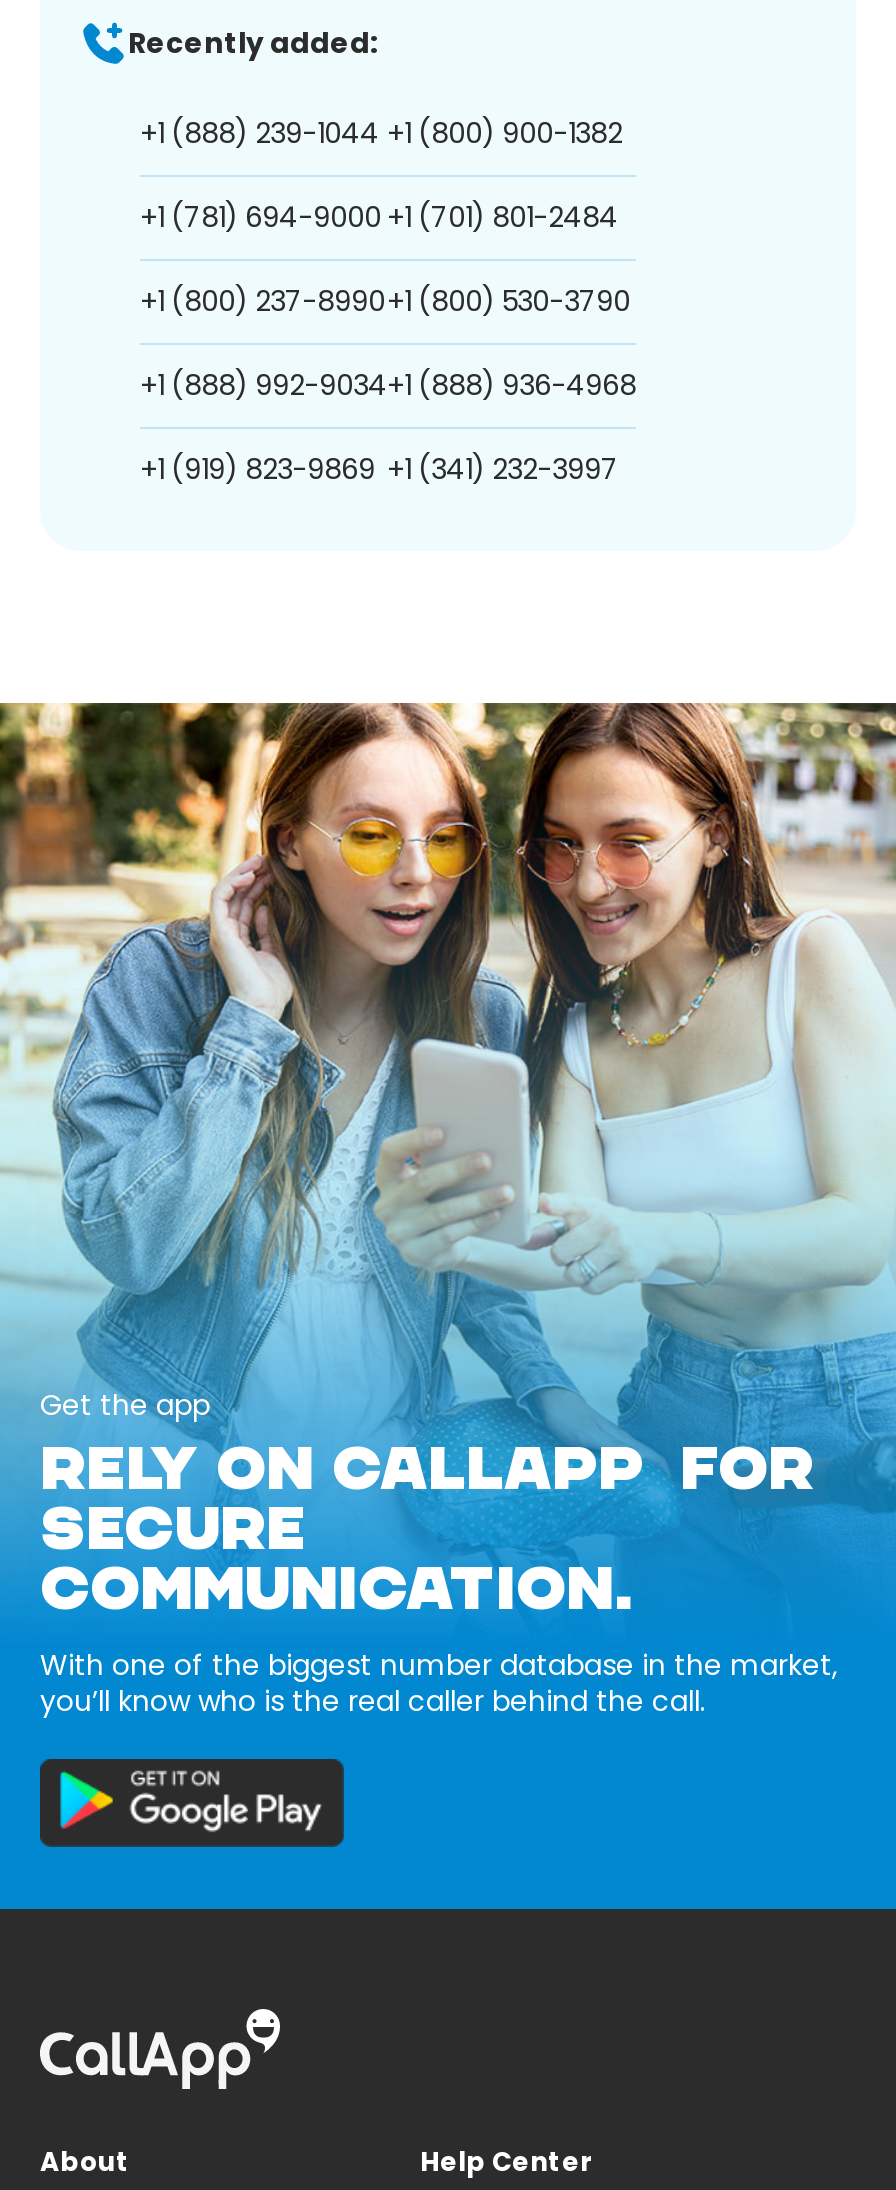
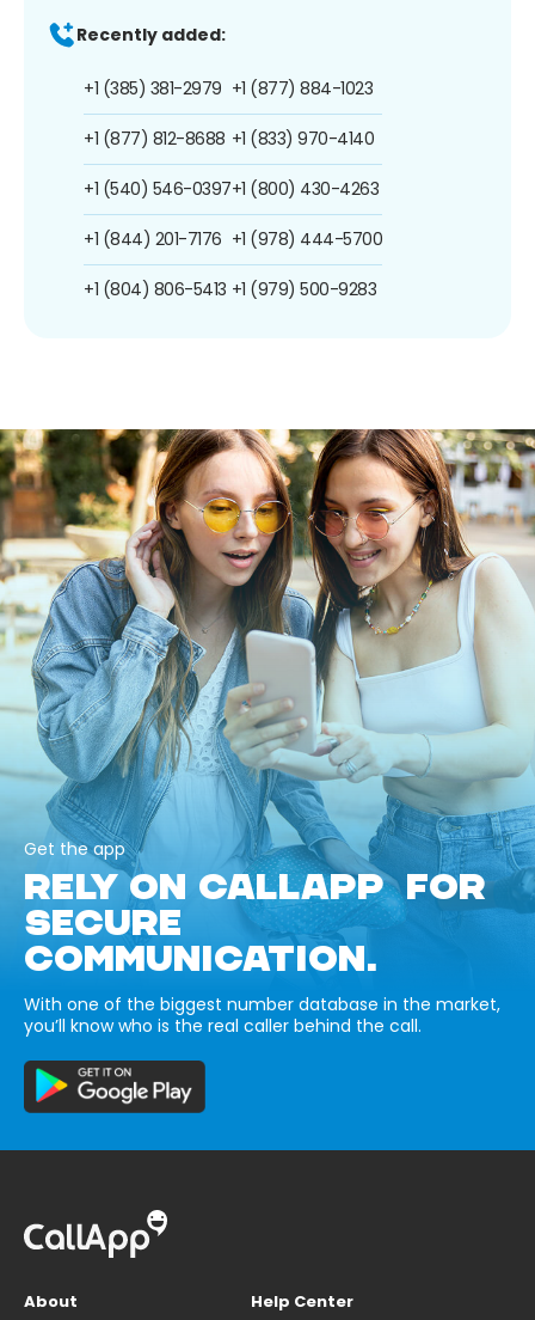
- +1 (888) 239-1044
+ +1 (385) 381-2979

- +1 (800) 900-1382
+ +1 (877) 884-1023

- +1 (781) 694-9000
+ +1 (877) 812-8688

- +1 (701) 801-2484
+ +1 (833) 970-4140

- +1 (800) 237-8990
+ +1 (540) 546-0397

- +1 (800) 530-3790
+ +1 (800) 430-4263

- +1 (888) 992-9034
+ +1 (844) 201-7176

- +1 (888) 936-4968
+ +1 (978) 444-5700

- +1 (919) 823-9869
+ +1 (804) 806-5413

- +1 (341) 232-3997
+ +1 (979) 500-9283
